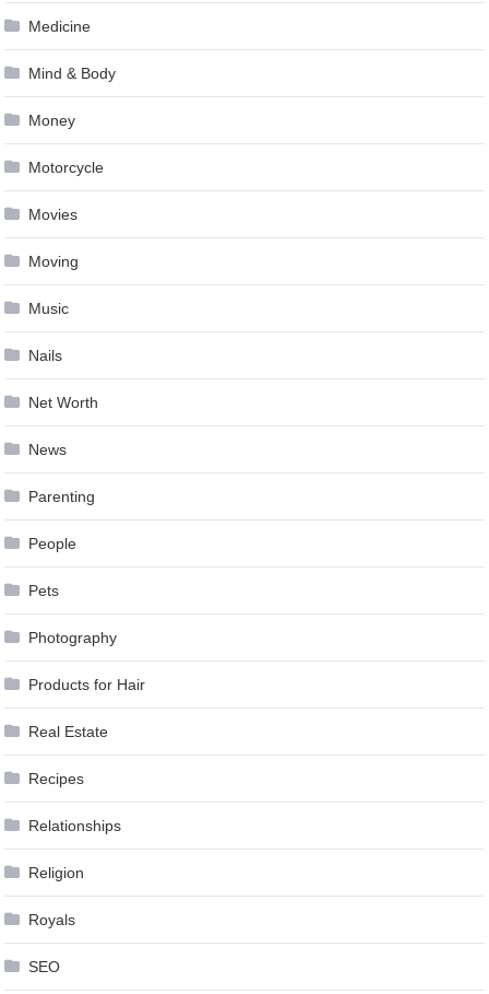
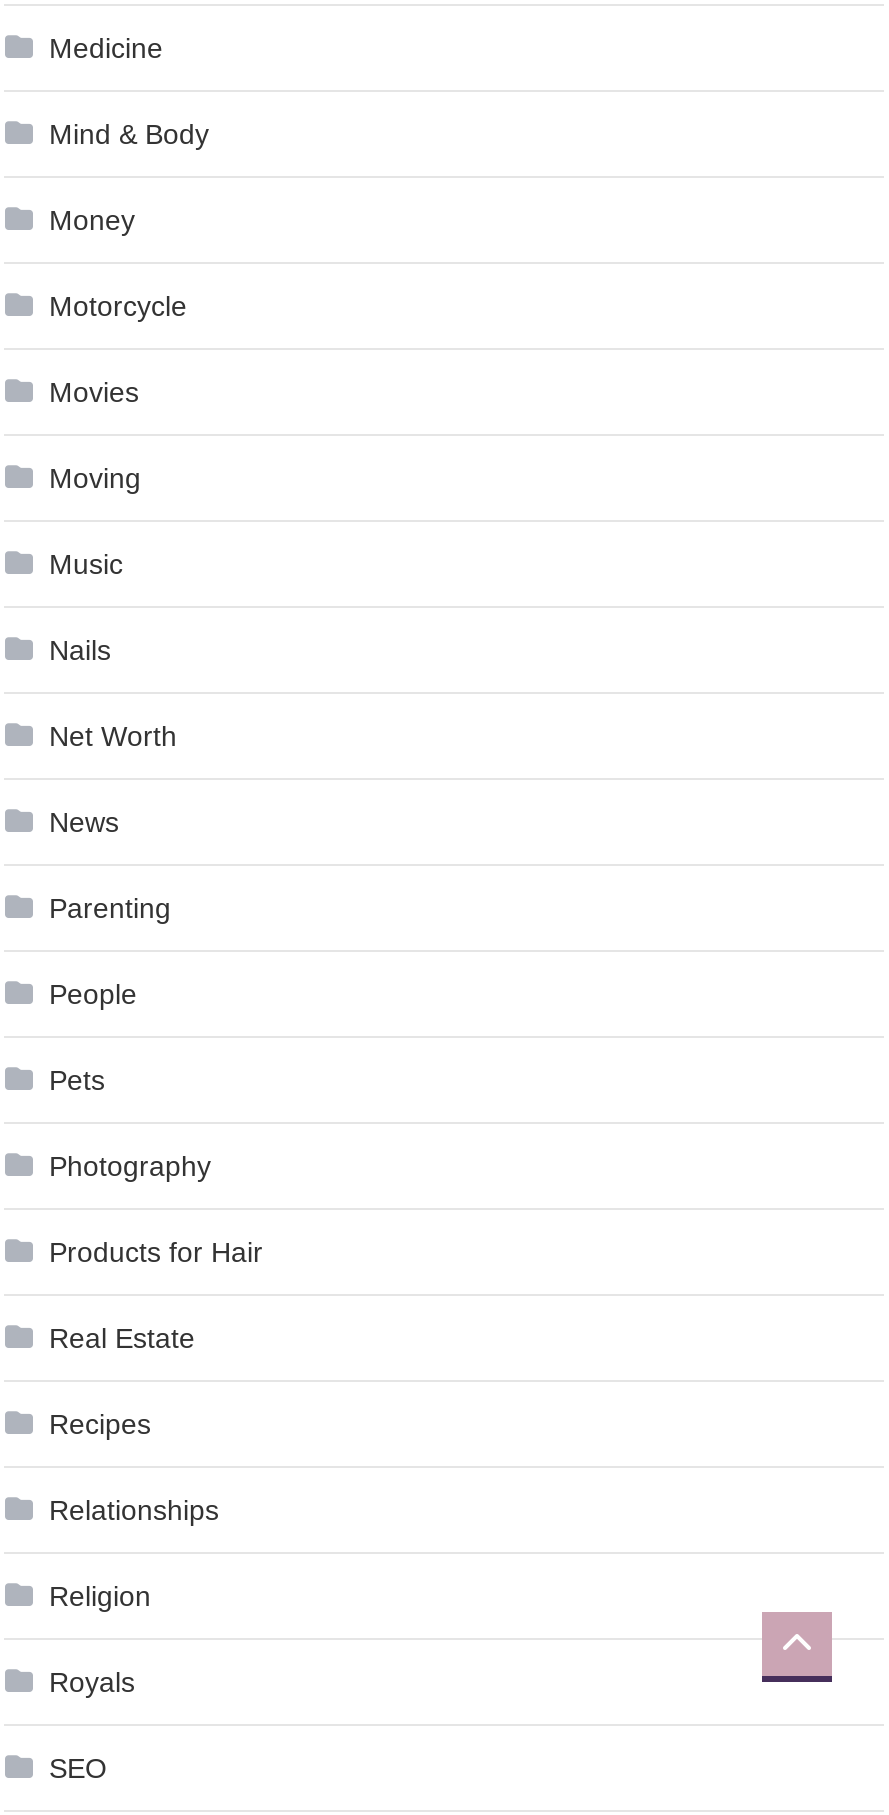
+ [image]
